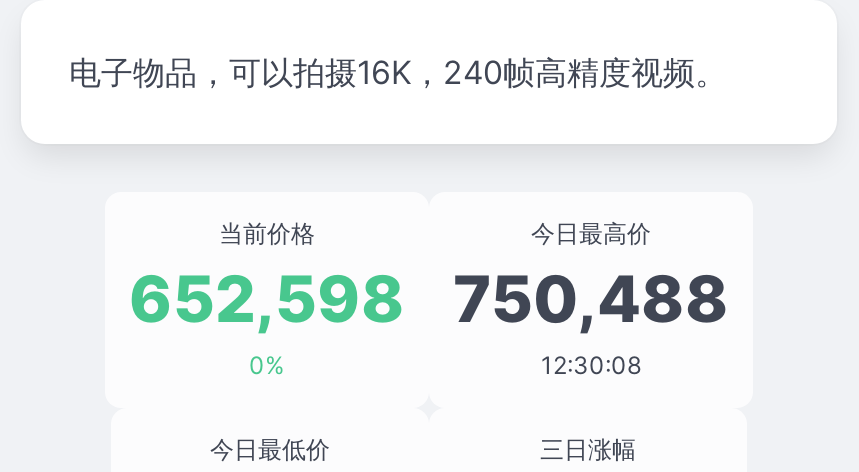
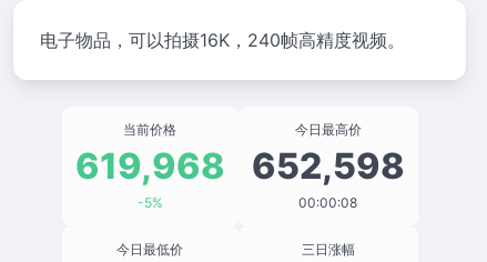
- 652,598
+ 619,968

- 750,488
+ 652,598

- 0%
+ -5%

- 12:30:08
+ 00:00:08
